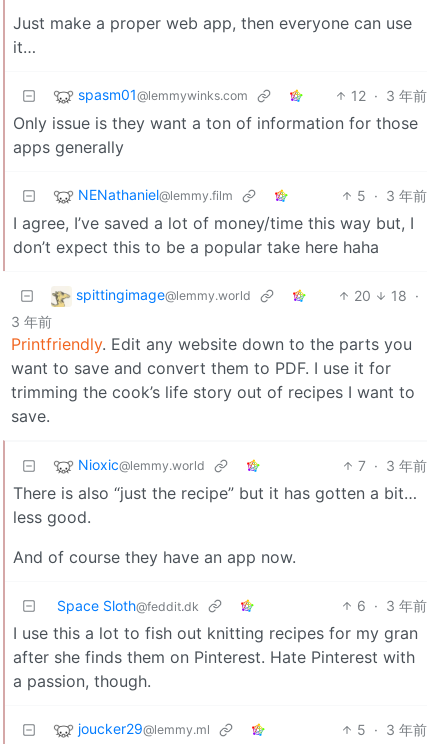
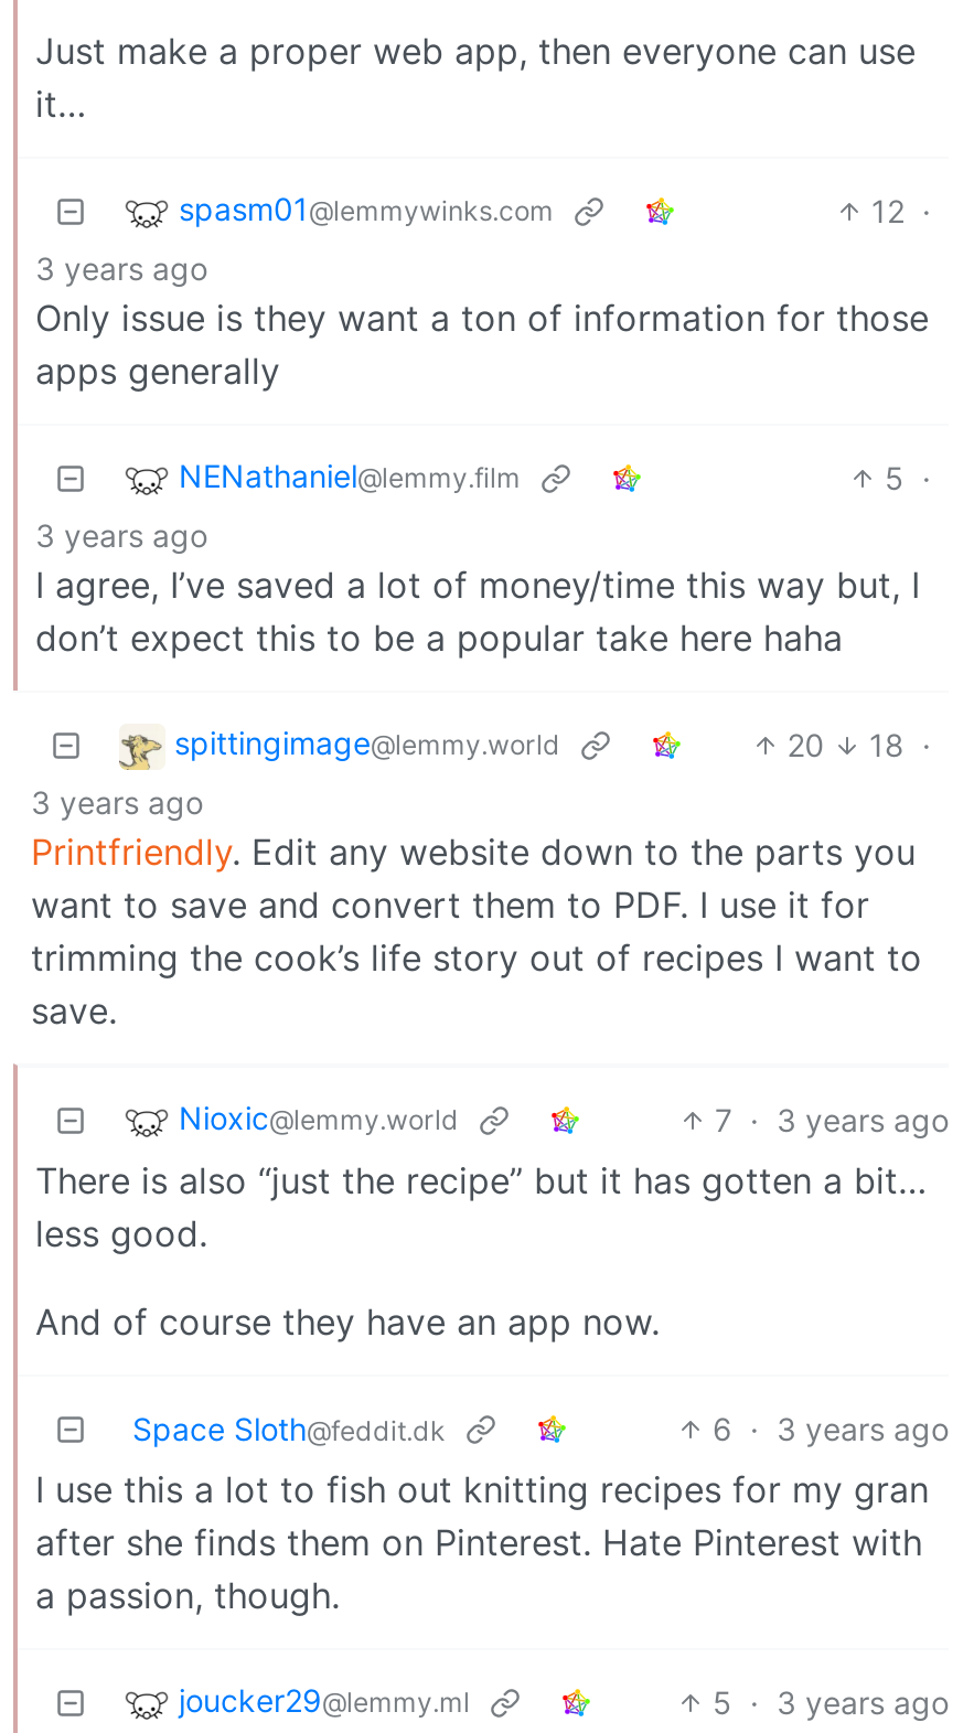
- 12 · 3 年前
+ 12 ·
+ 3 years ago

- 5 · 3 年前
+ 5 ·
+ 3 years ago

- 3 年前
+ 3 years ago

- 7 · 3 年前
+ 7 · 3 years ago

- 6 · 3 年前
+ 6 · 3 years ago

- 5 · 3 年前
+ 5 · 3 years ago
